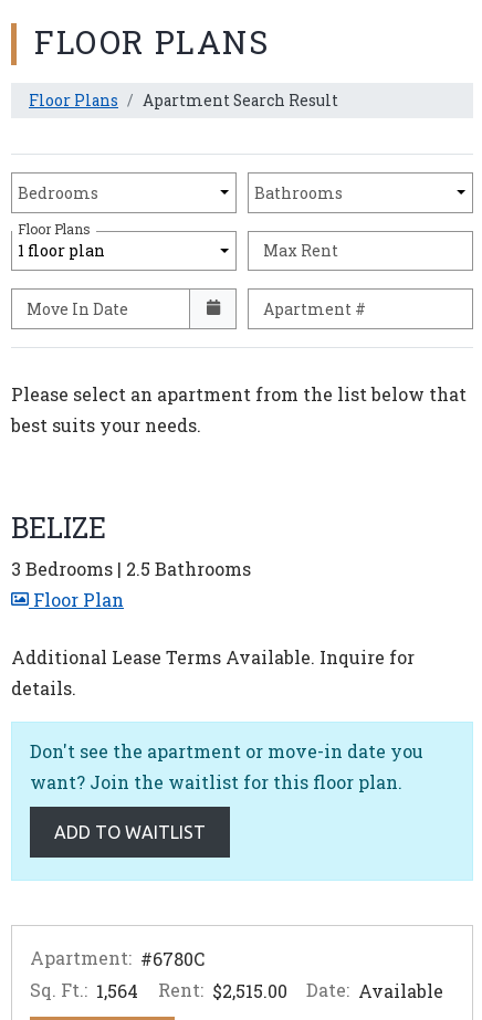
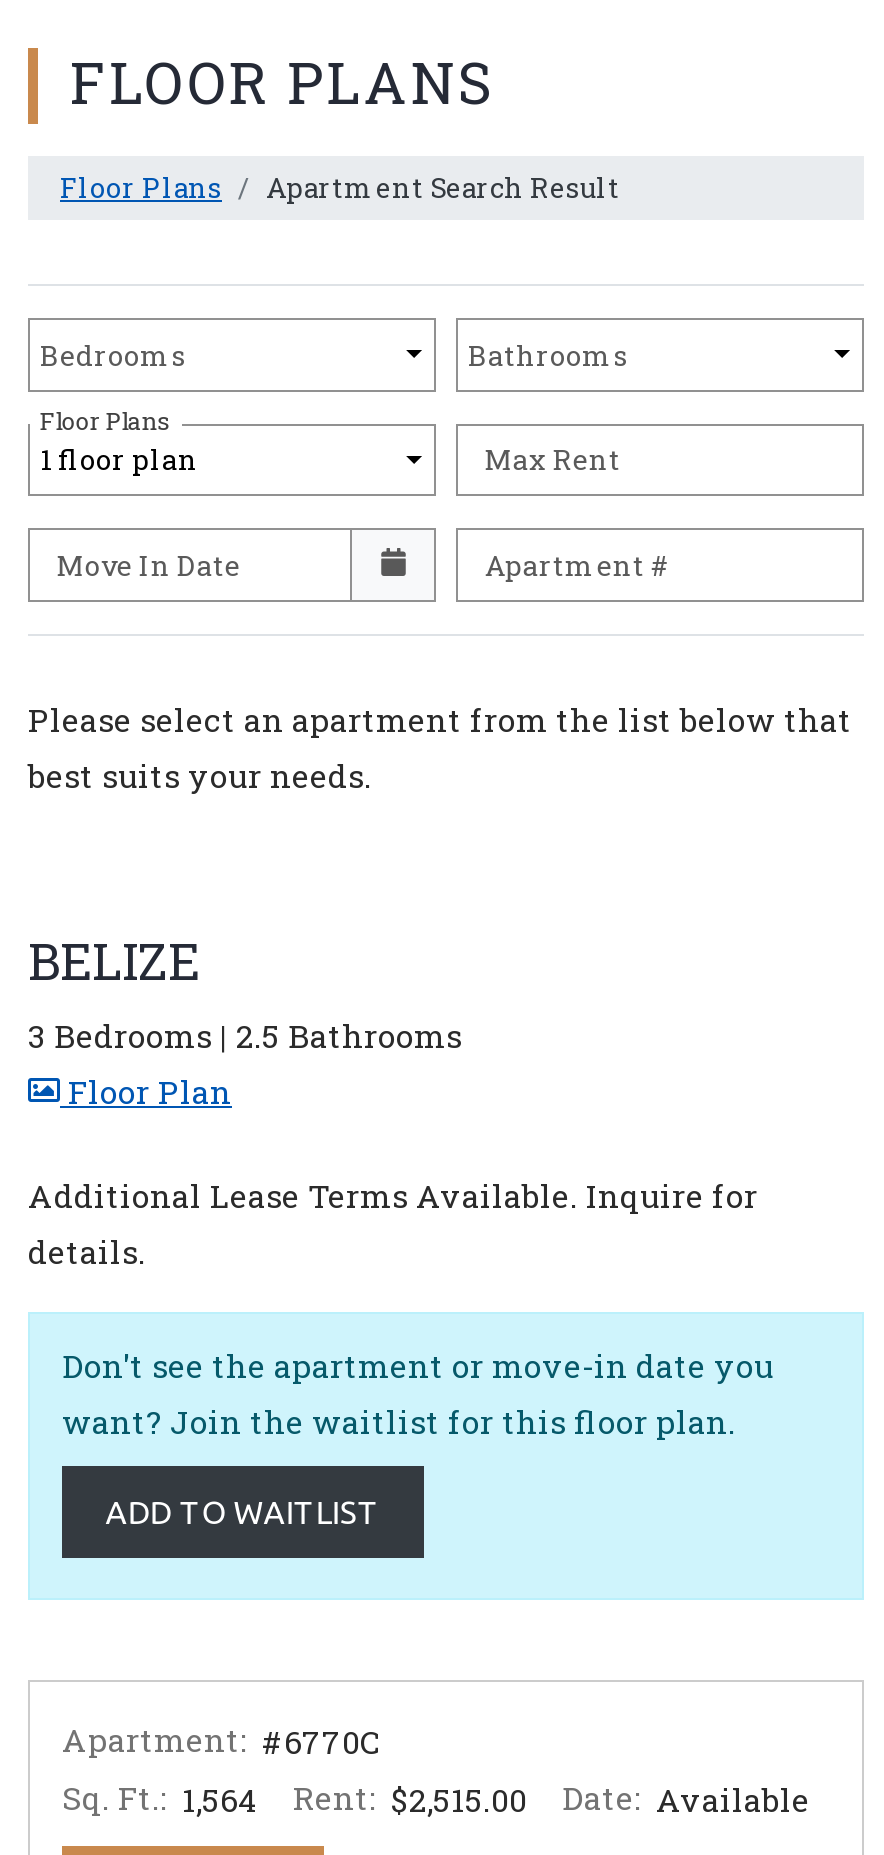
- Apartment: #6780C
+ Apartment: #6770C
